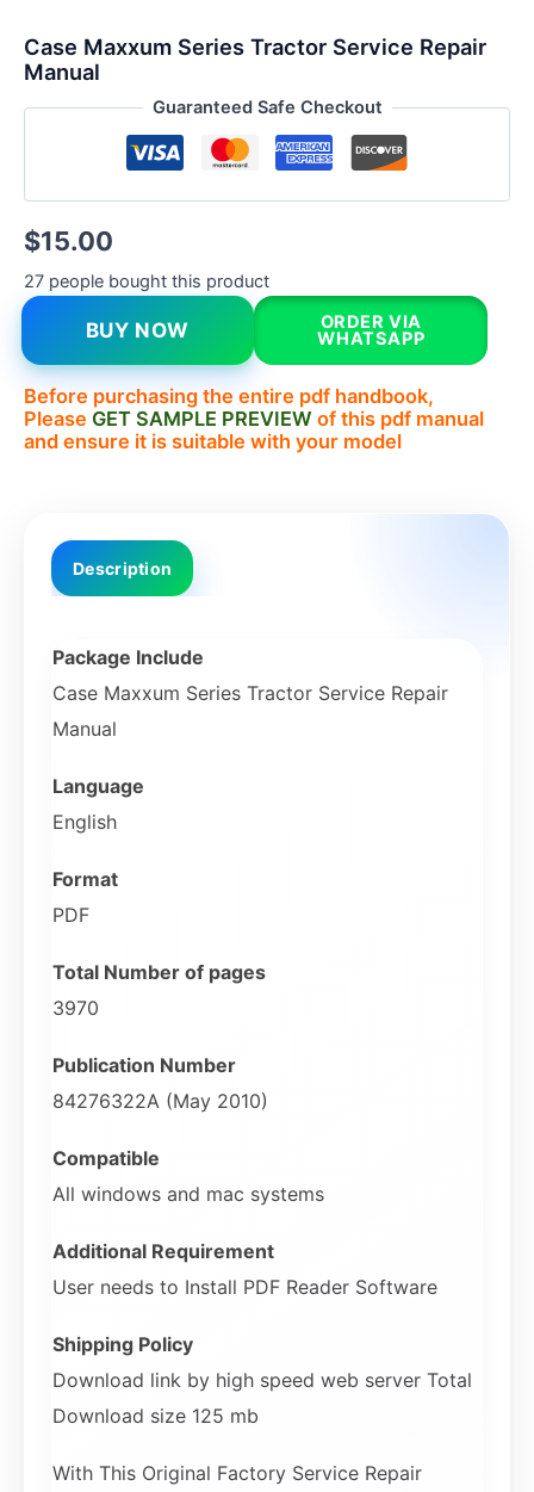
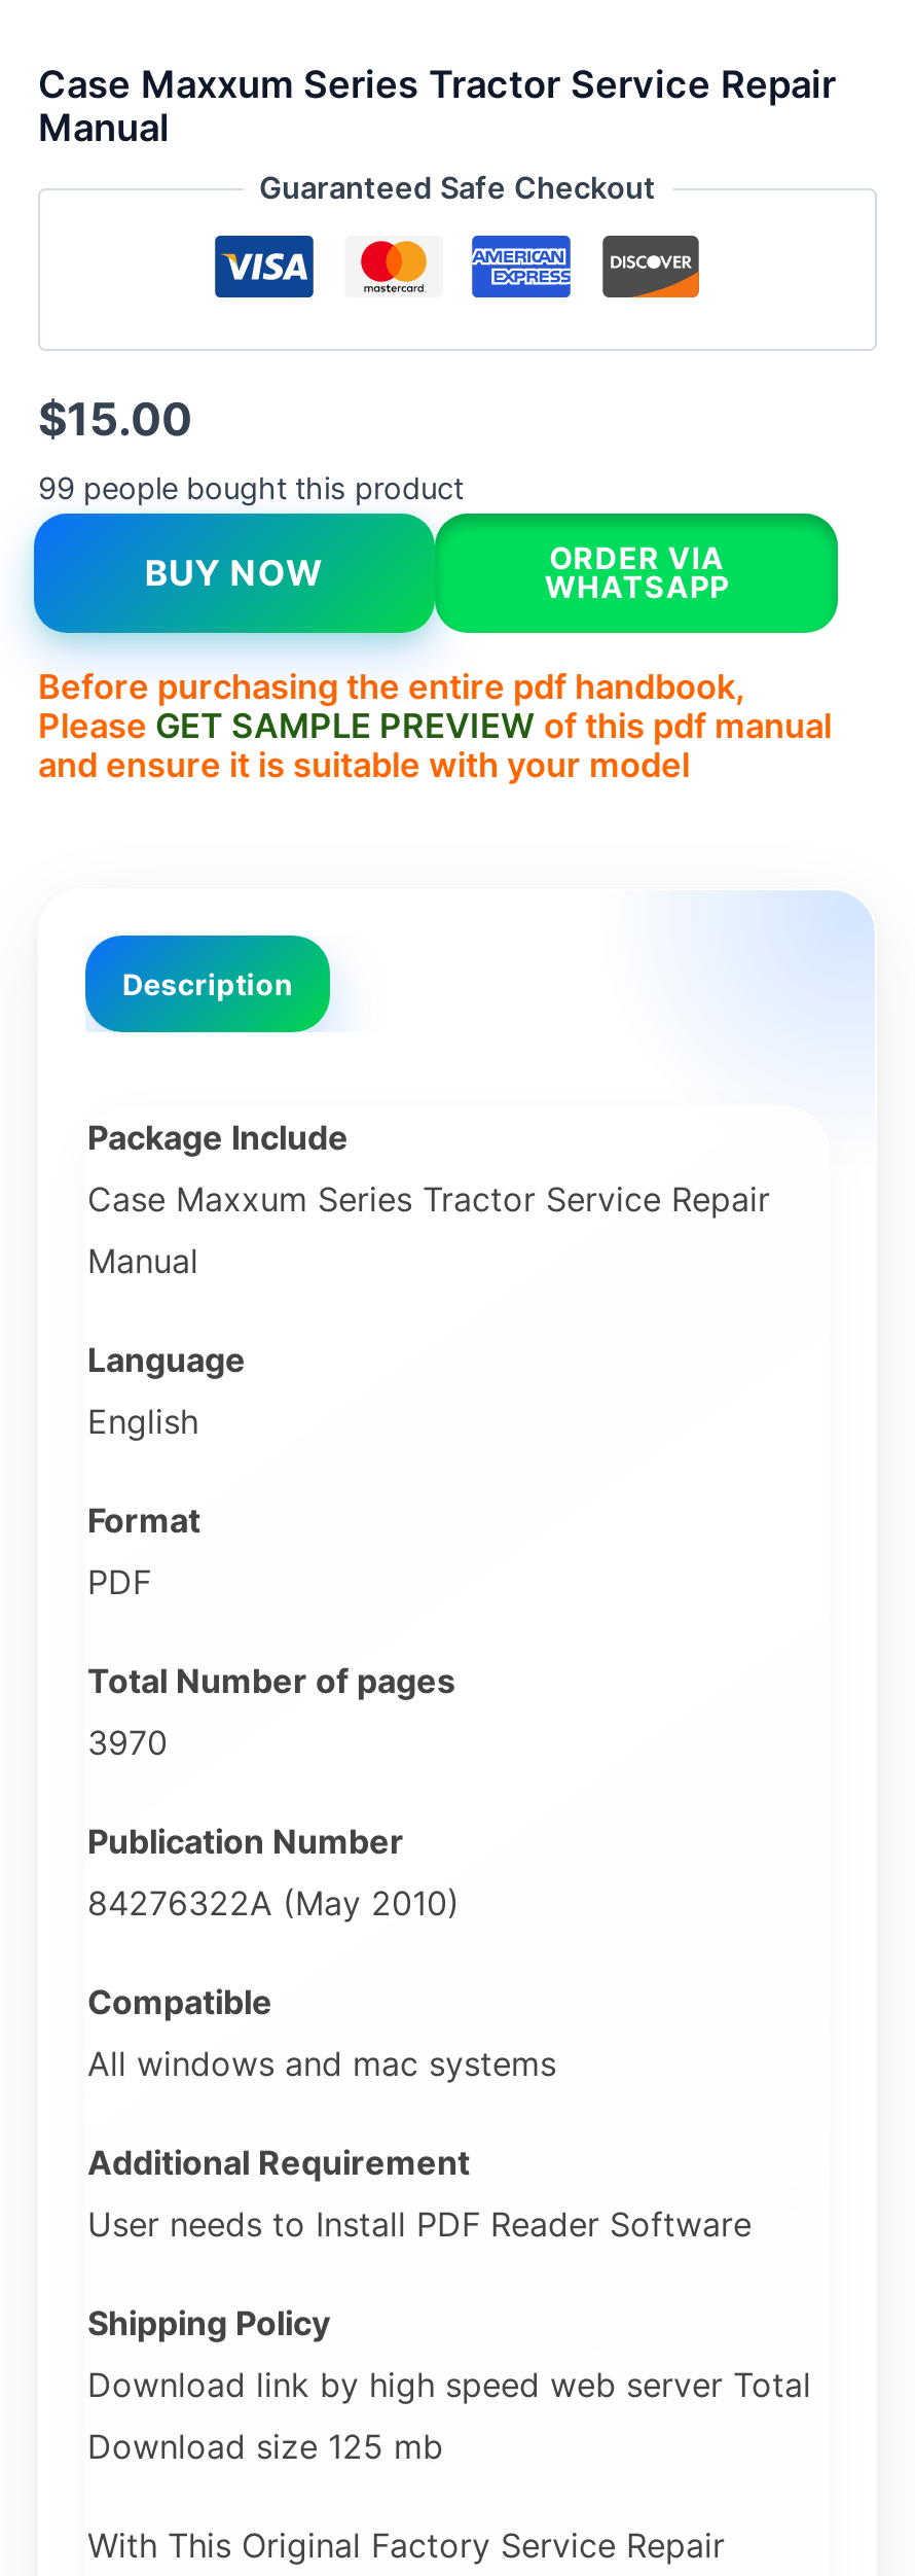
- 27 people bought this product
+ 99 people bought this product
